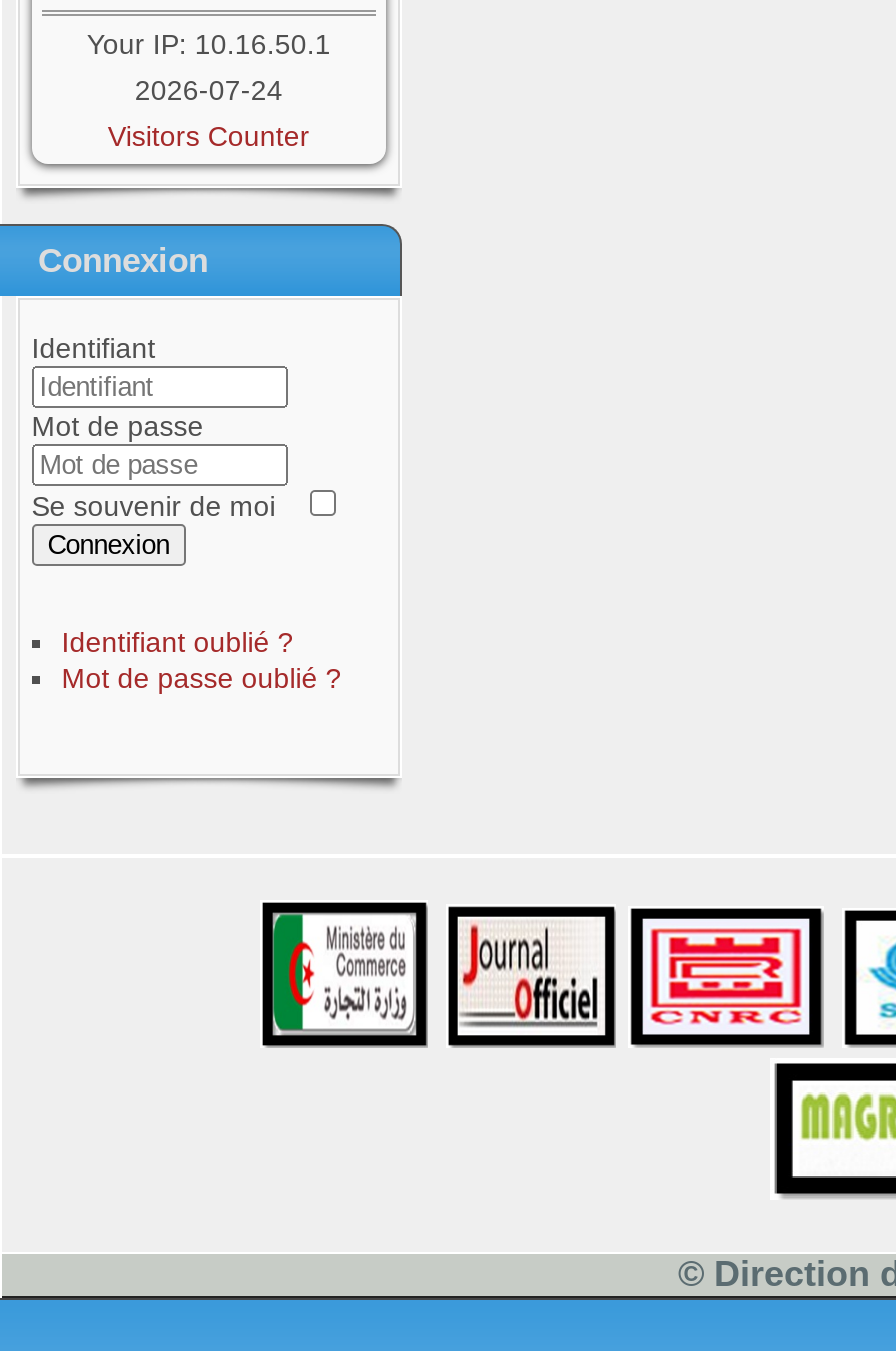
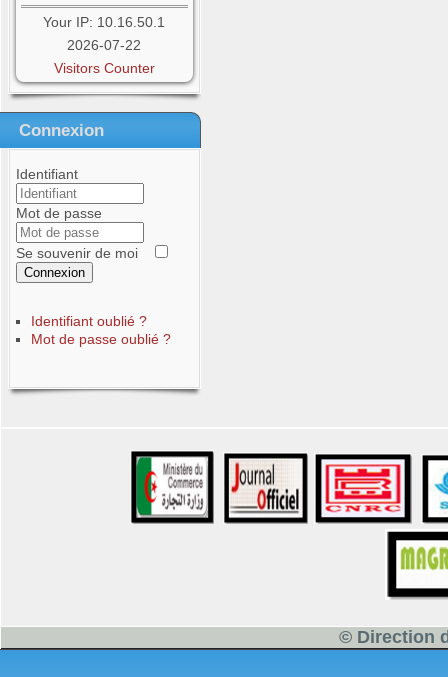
- 2026-07-24
+ 2026-07-22
